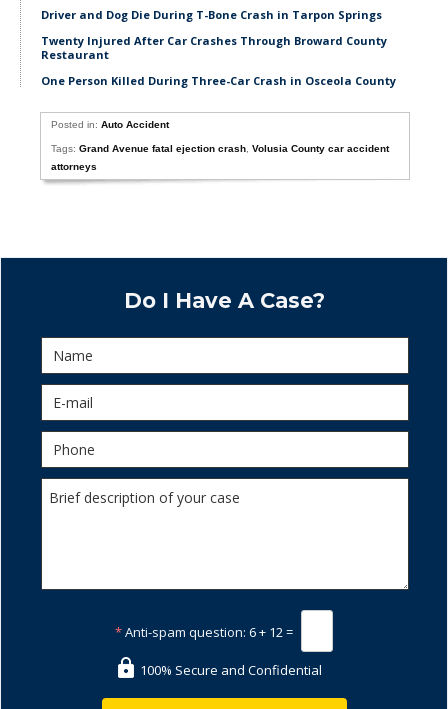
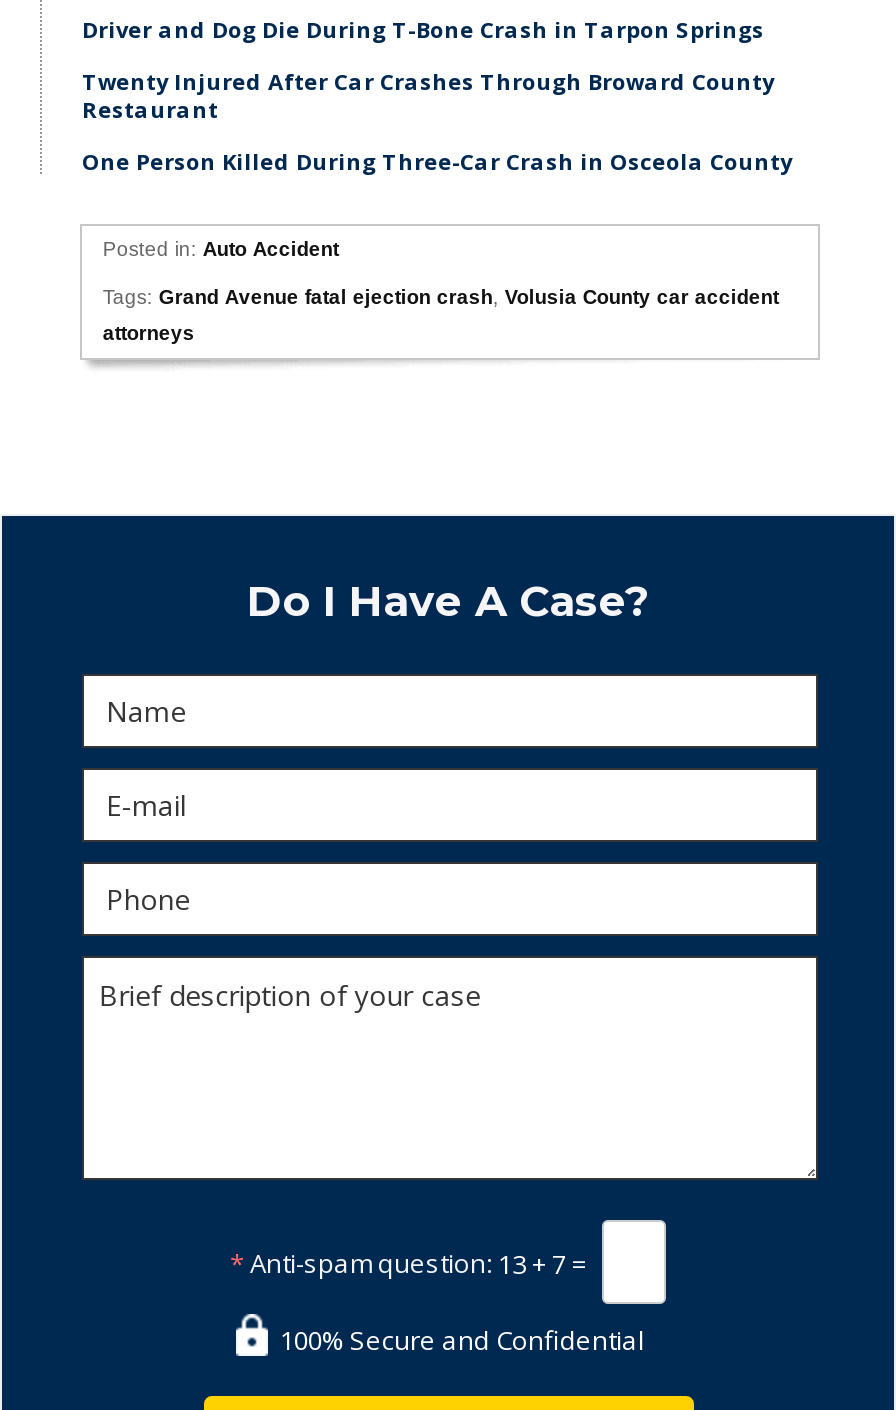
- * Anti-spam question: 6 + 12 =
+ * Anti-spam question: 13 + 7 =
